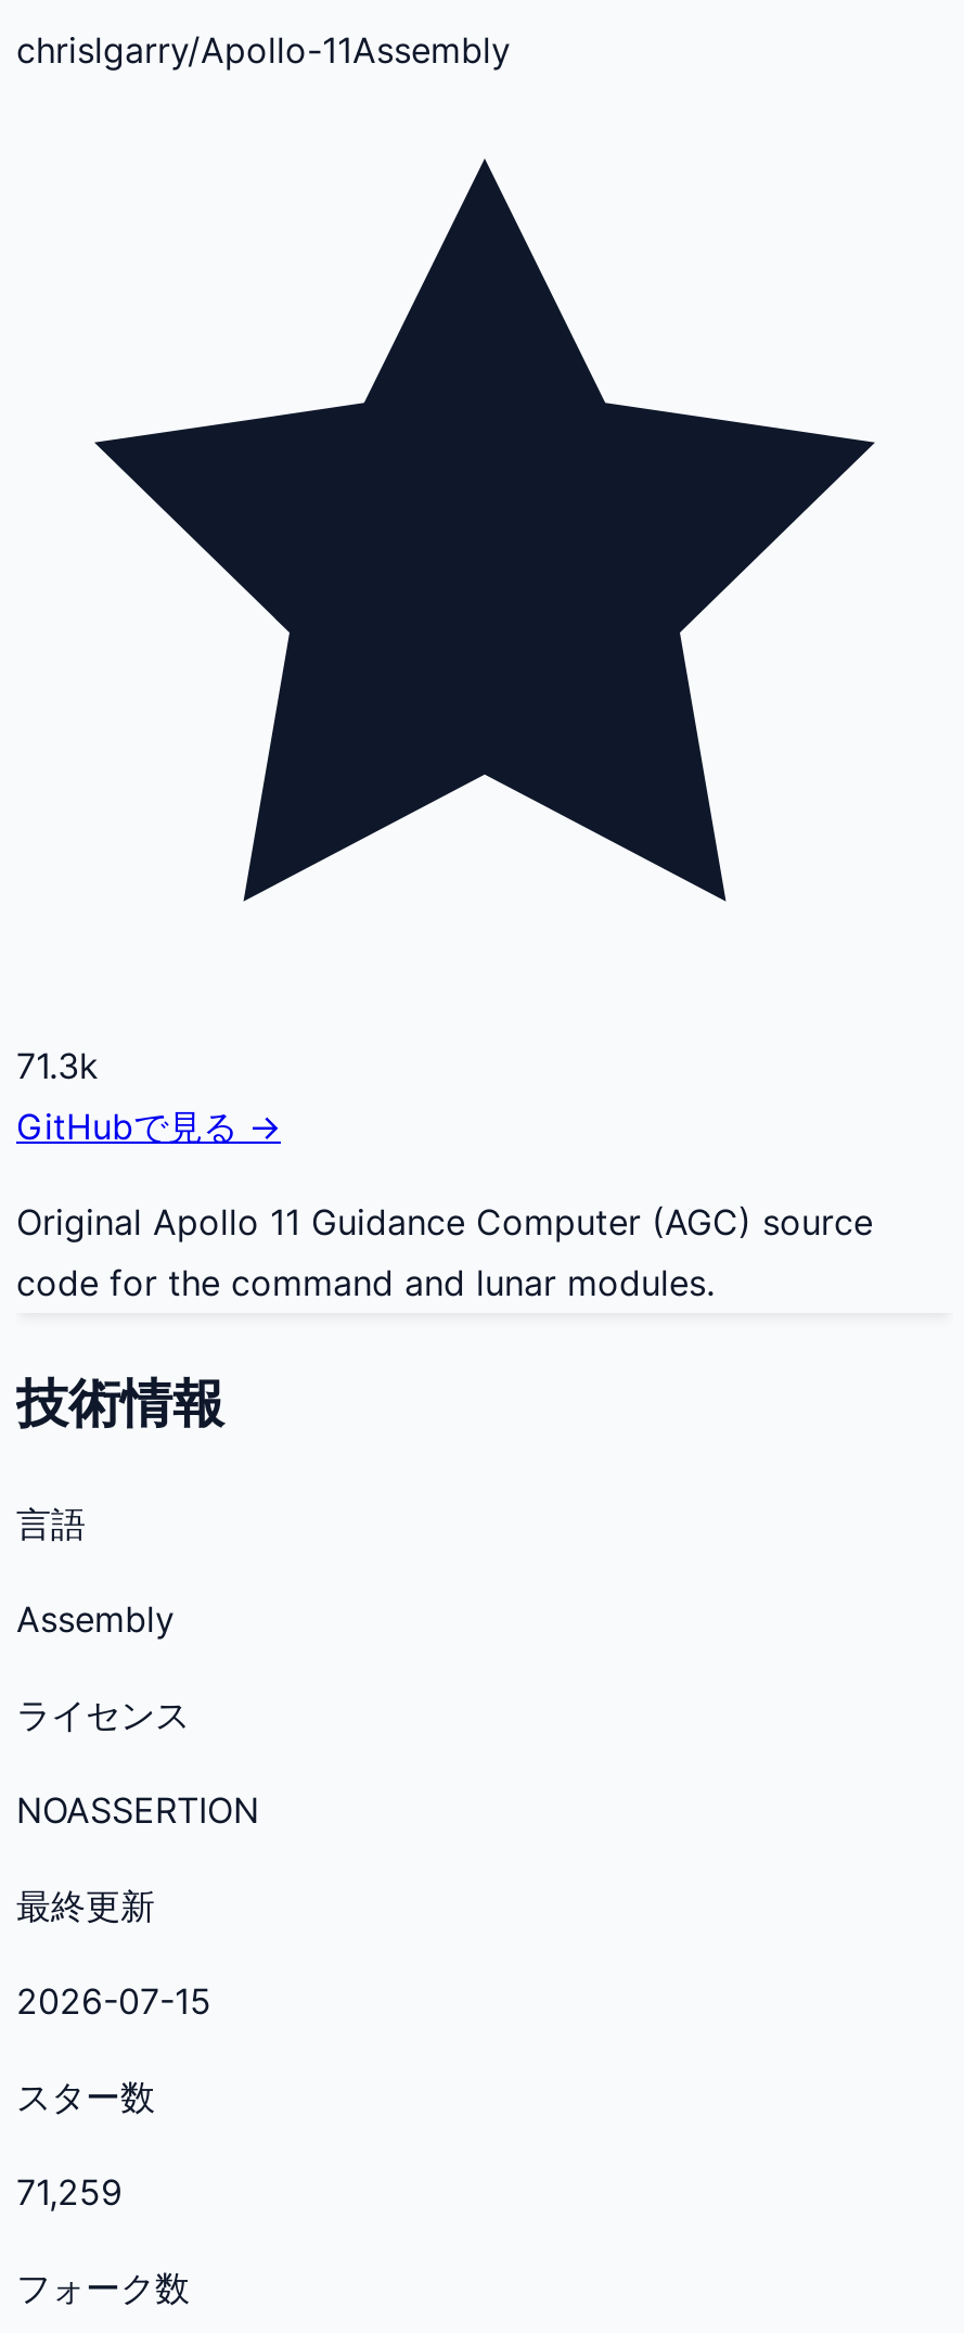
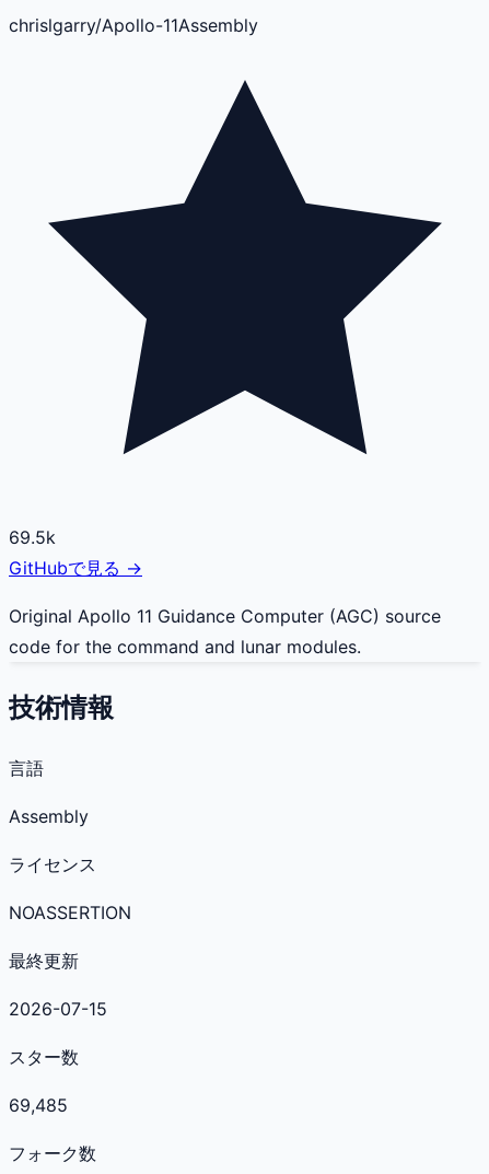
- 71.3k
+ 69.5k

- 71,259
+ 69,485
